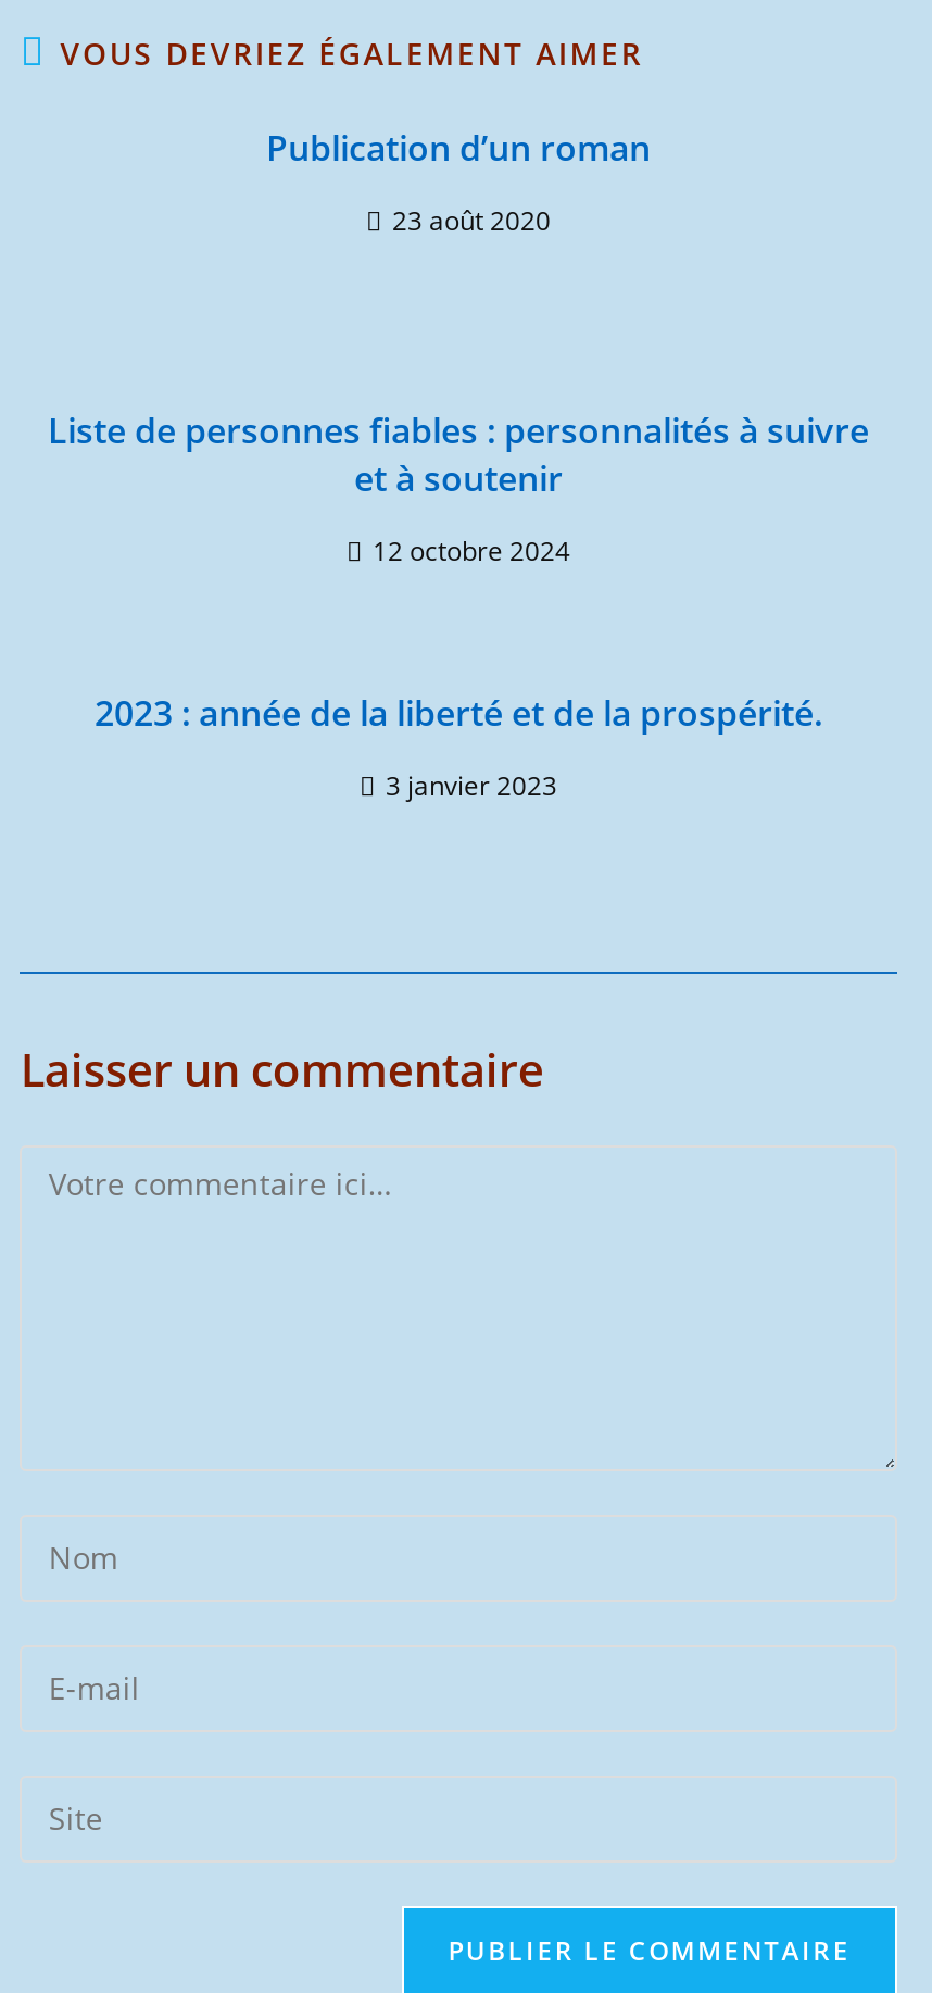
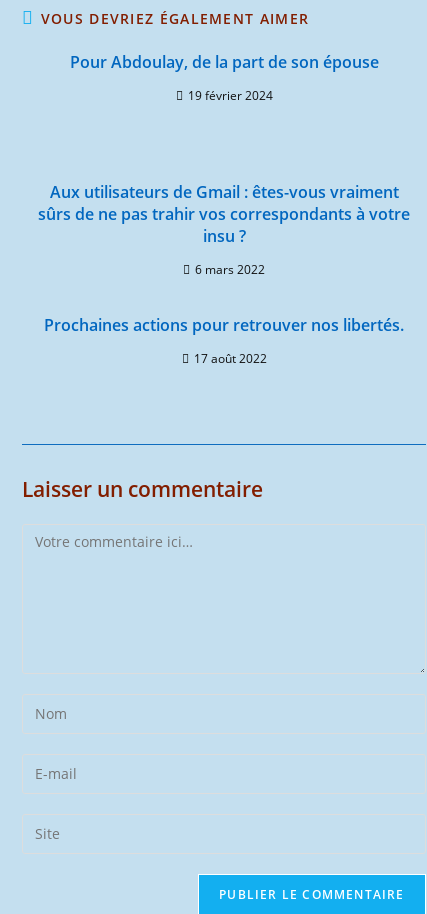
- Publication d’un roman
+ Pour Abdoulay, de la part de son épouse

- 23 août 2020
+ 19 février 2024

- Liste de personnes fiables : personnalités à suivre
- et à soutenir
+ Aux utilisateurs de Gmail : êtes-vous vraiment
+ sûrs de ne pas trahir vos correspondants à votre
+ insu ?

- 12 octobre 2024
+ 6 mars 2022

- 2023 : année de la liberté et de la prospérité.
+ Prochaines actions pour retrouver nos libertés.

- 3 janvier 2023
+ 17 août 2022
